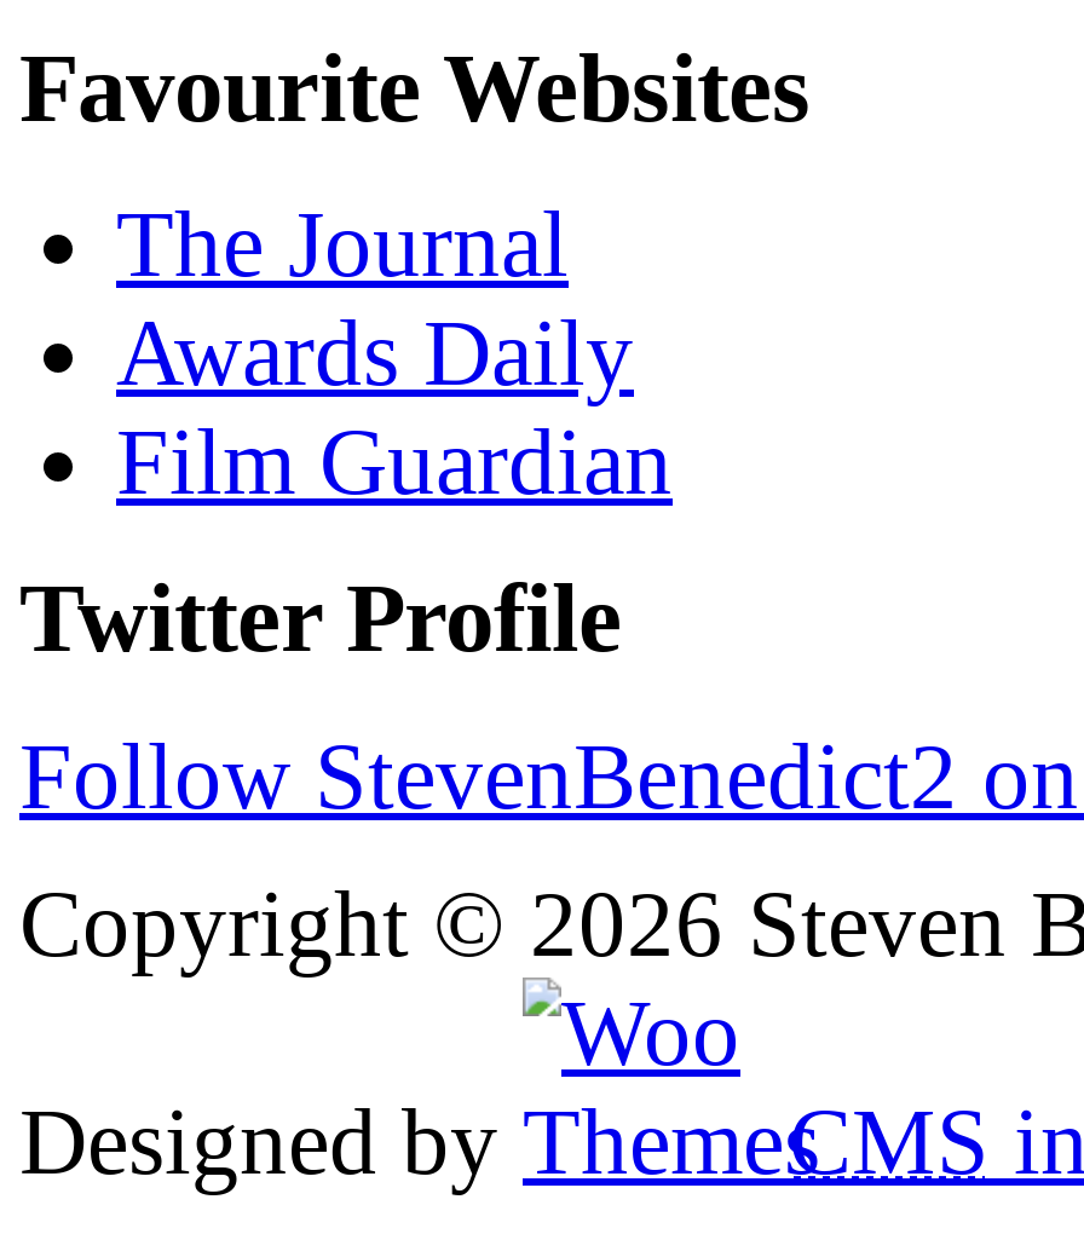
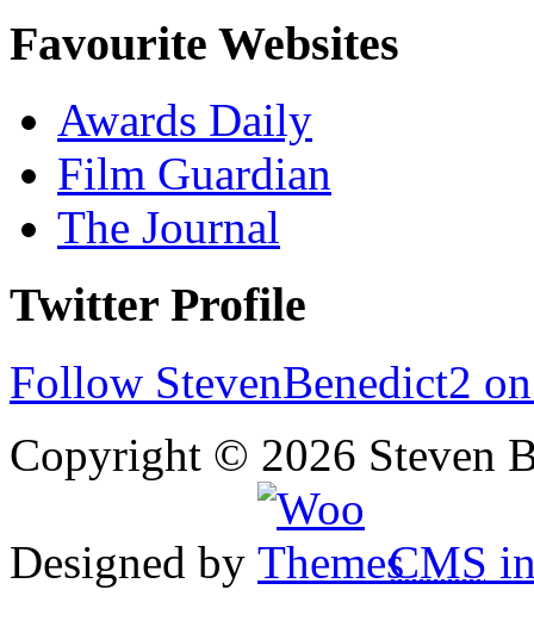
moved down: The Journal

moved up: Awards Daily | Film Guardian
